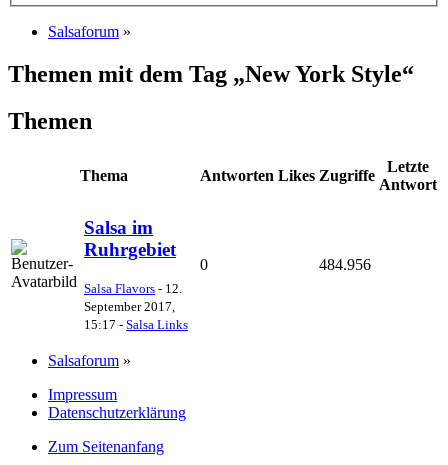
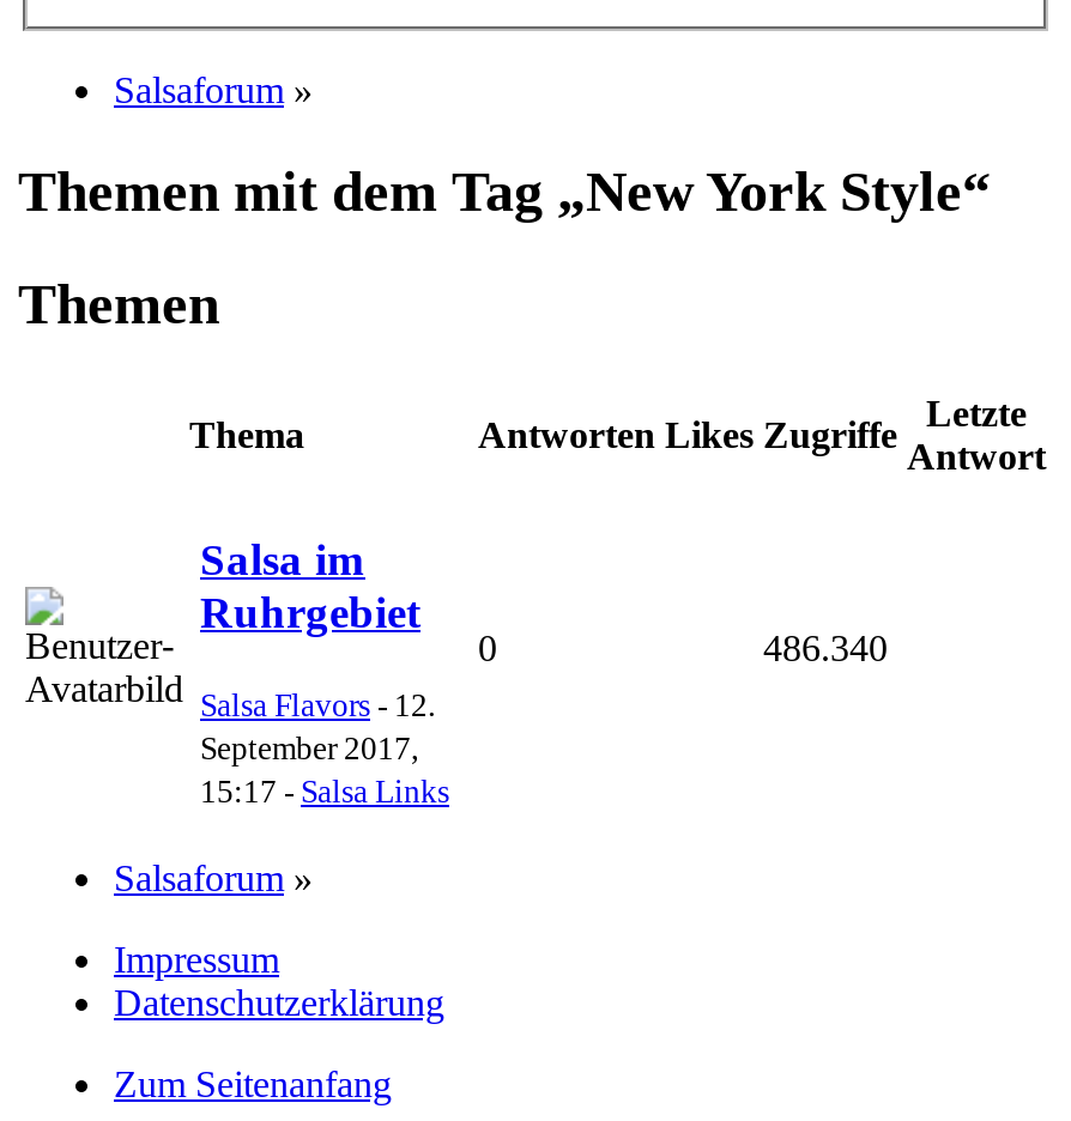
- 484.956
+ 486.340
